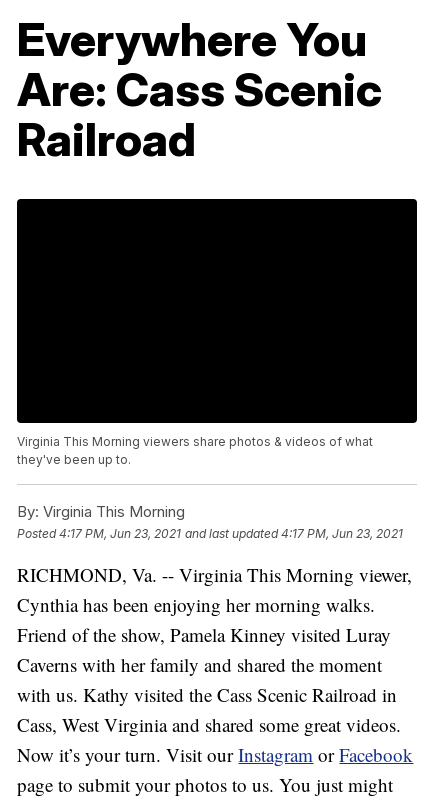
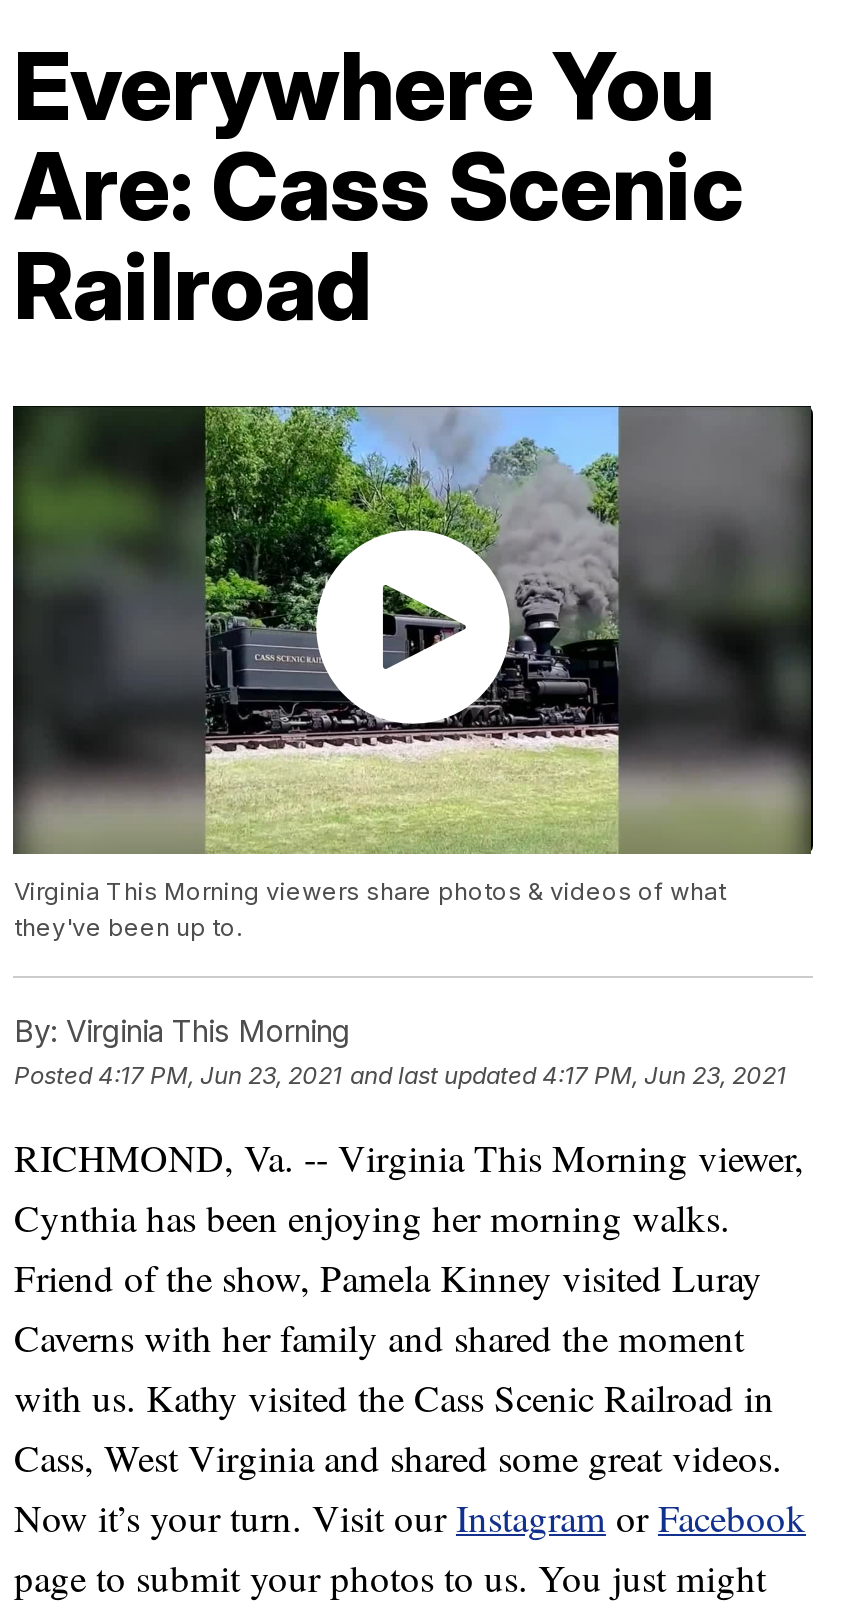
+ [image]
